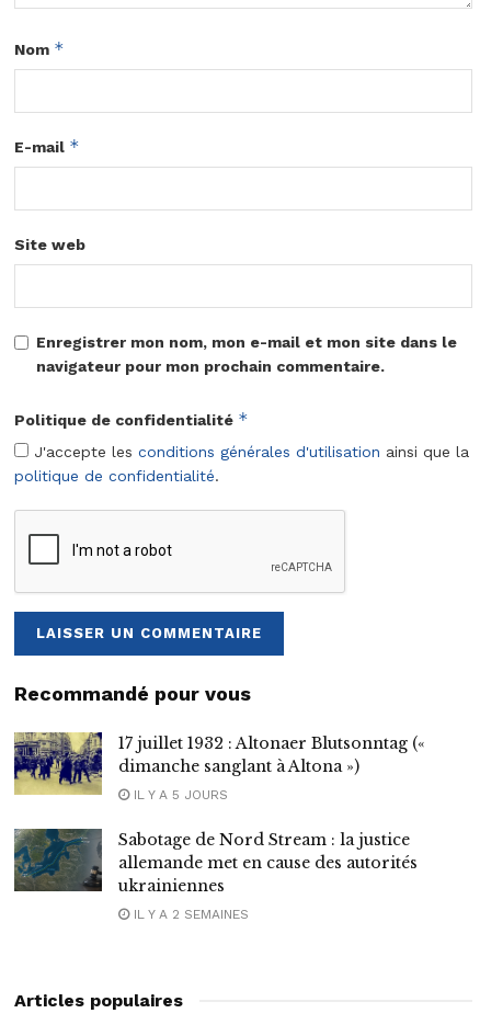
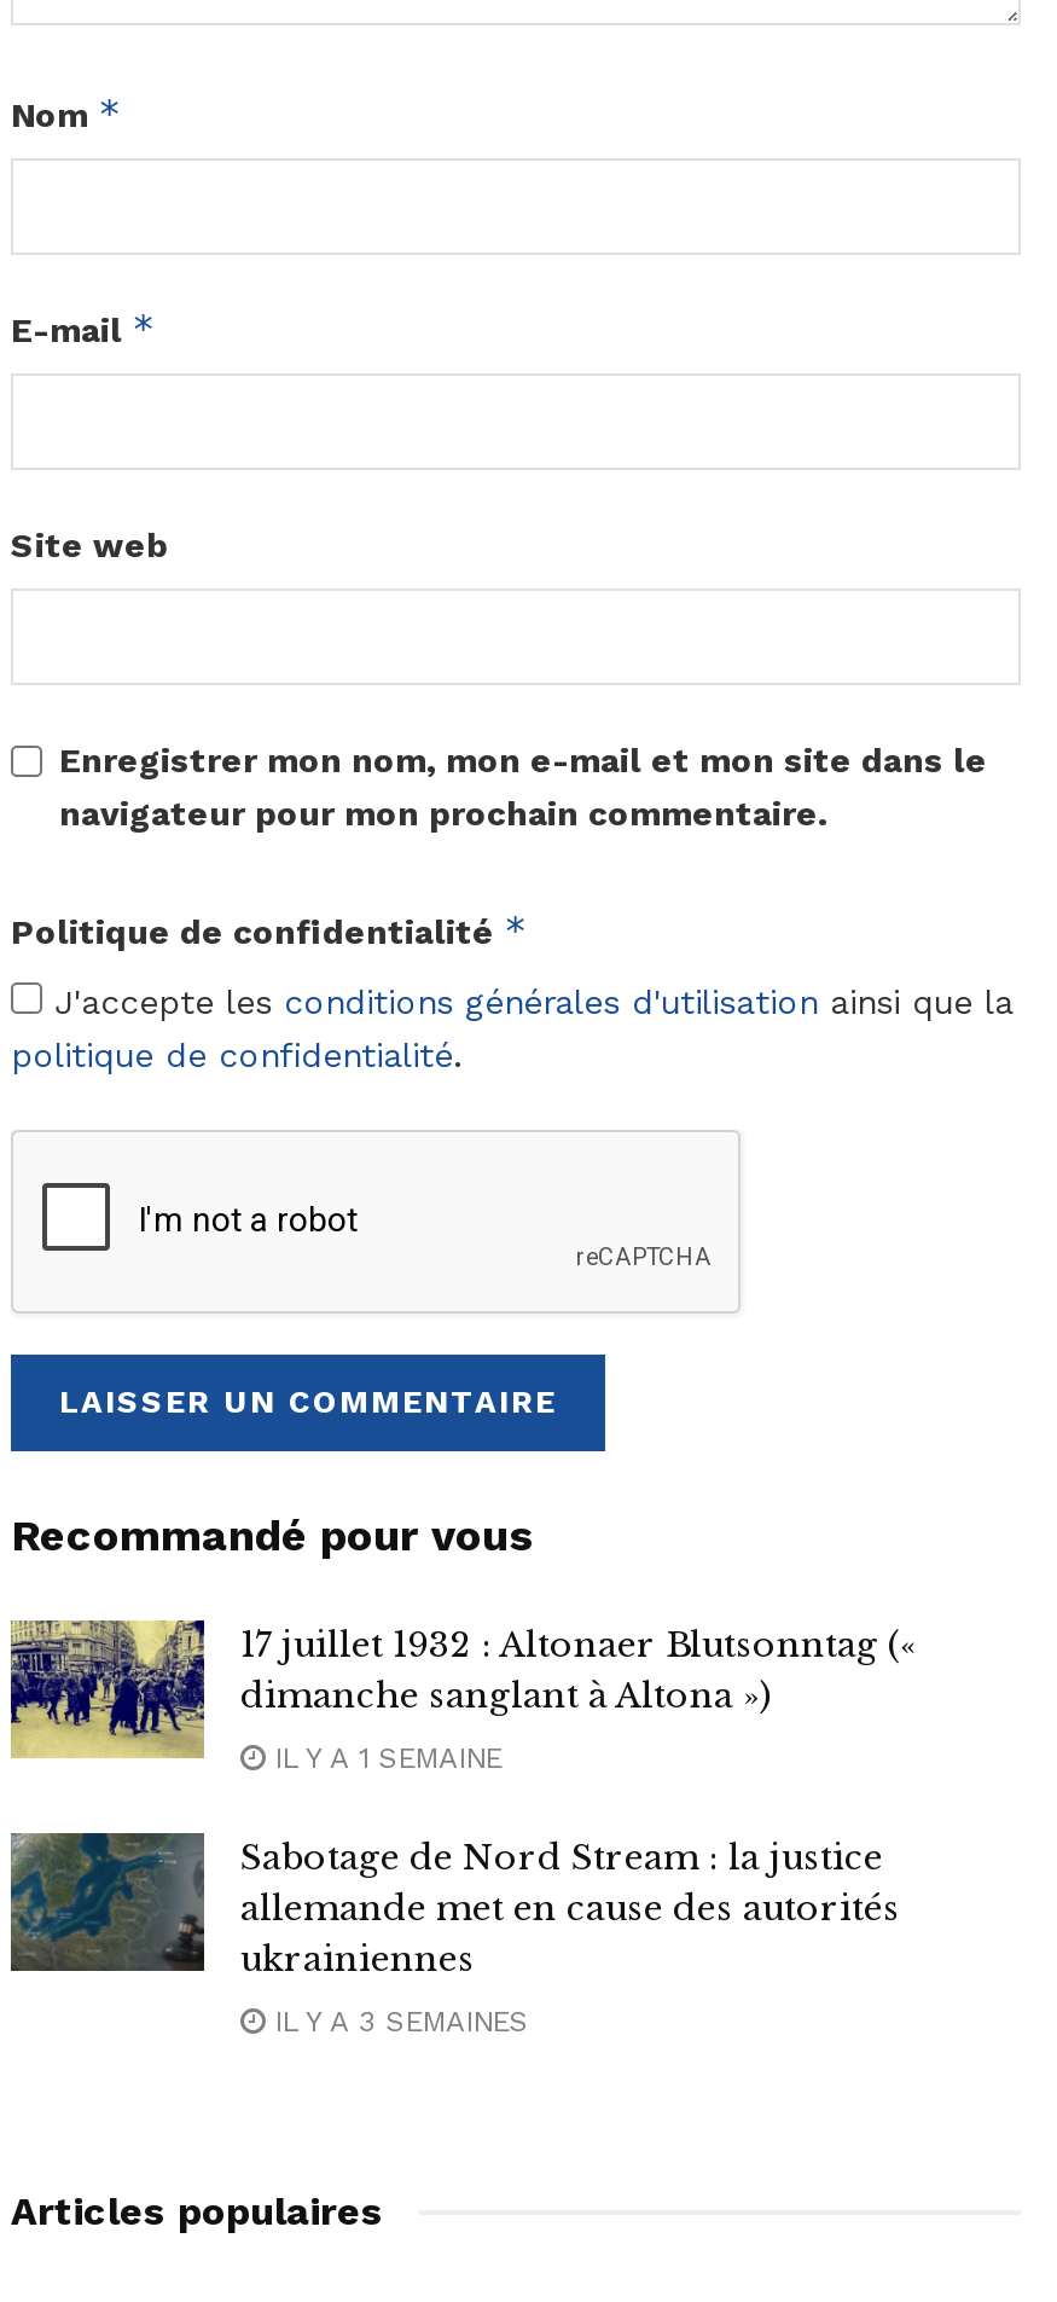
- IL Y A 5 JOURS
+ IL Y A 1 SEMAINE

- IL Y A 2 SEMAINES
+ IL Y A 3 SEMAINES
